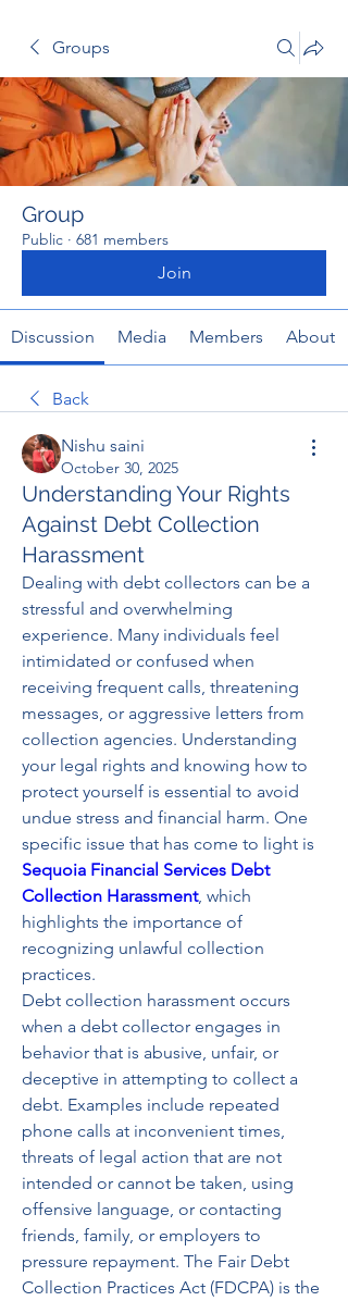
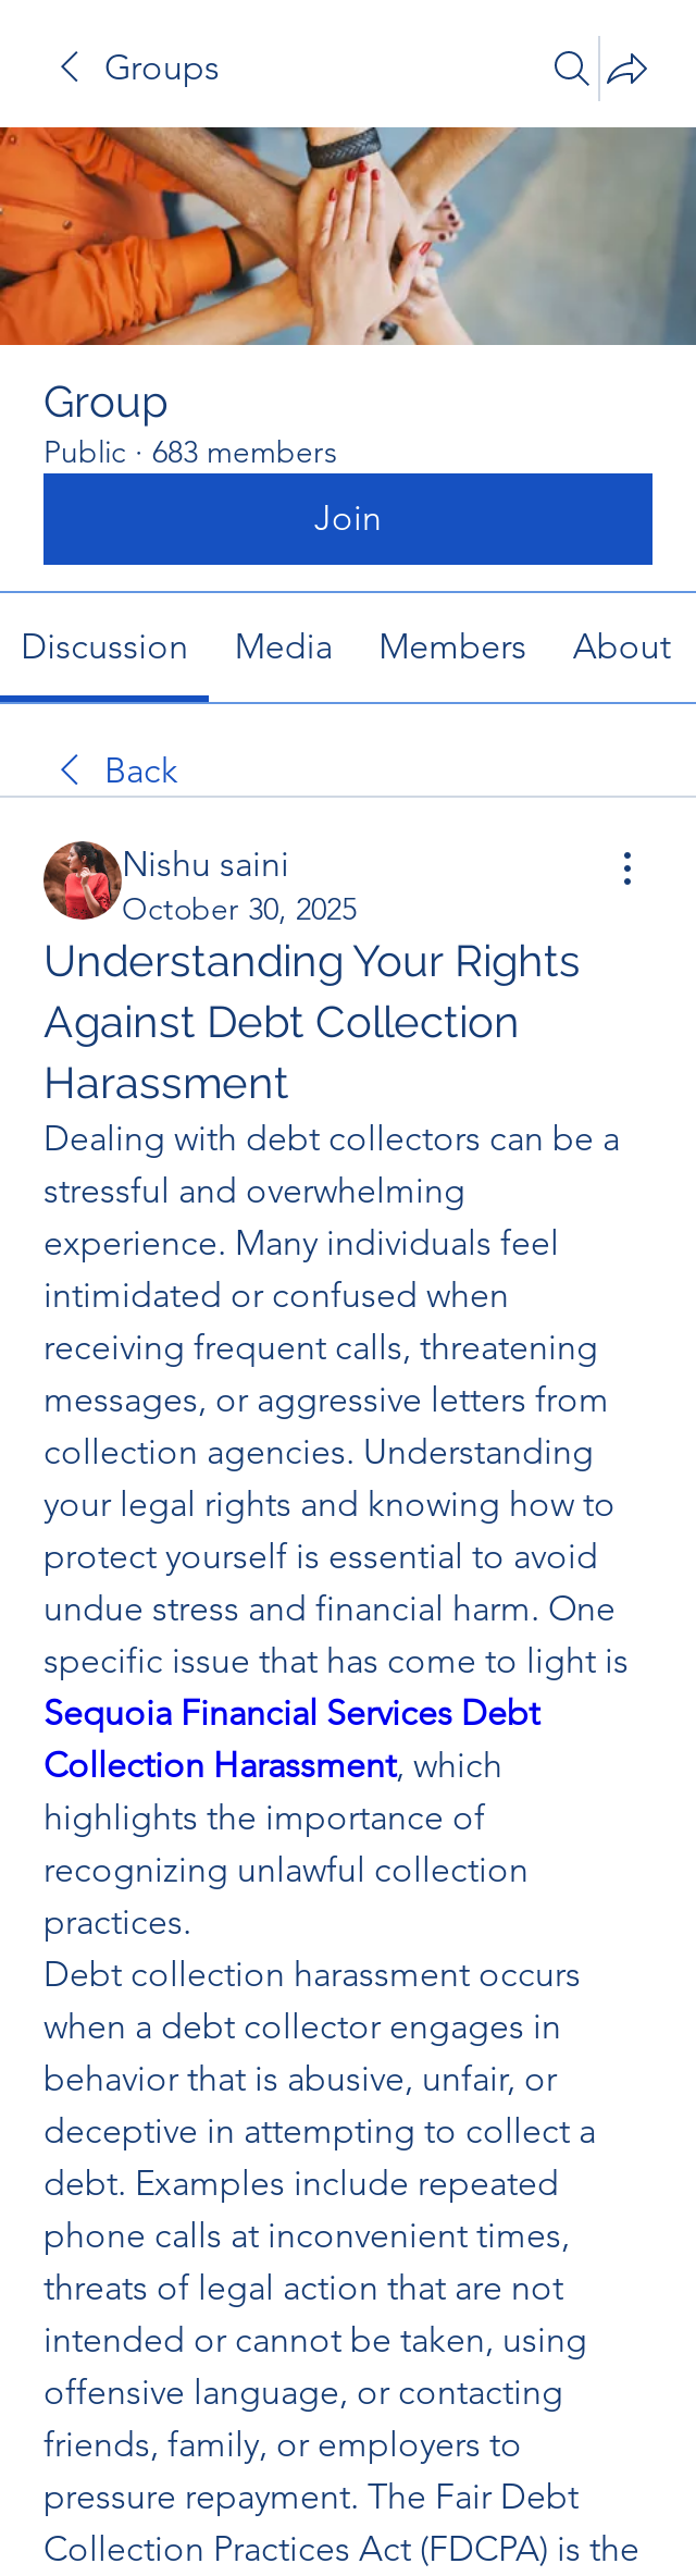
- Public · 681 members
+ Public · 683 members
